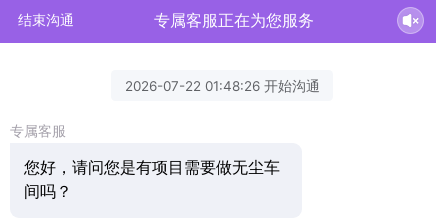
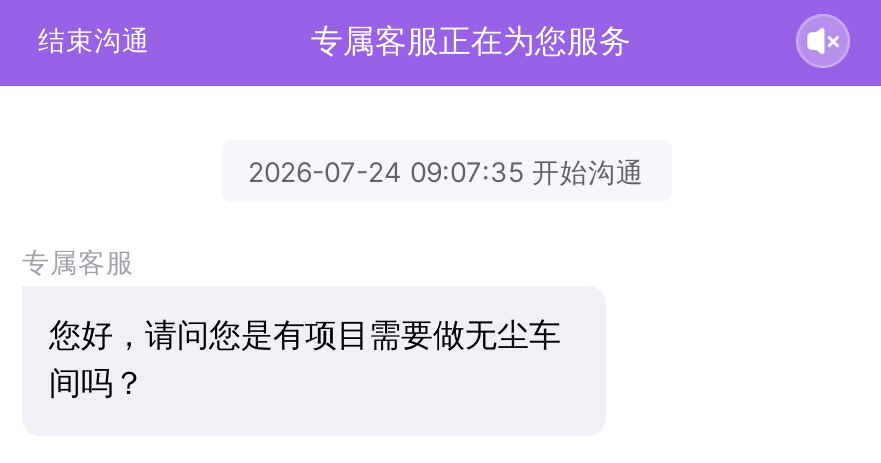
- 2026-07-22 01:48:26 开始沟通
+ 2026-07-24 09:07:35 开始沟通
